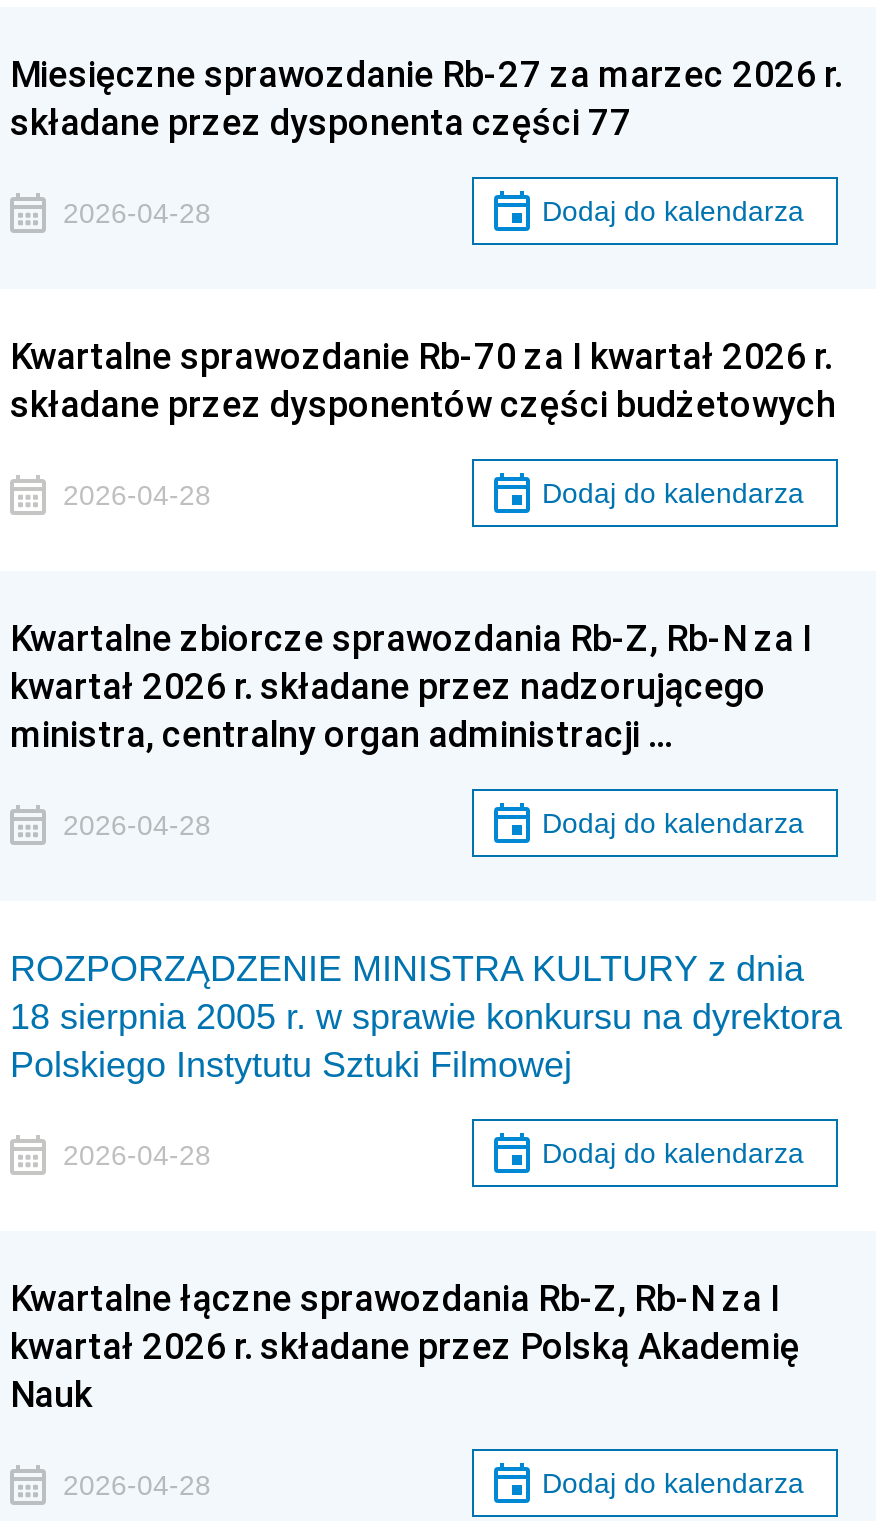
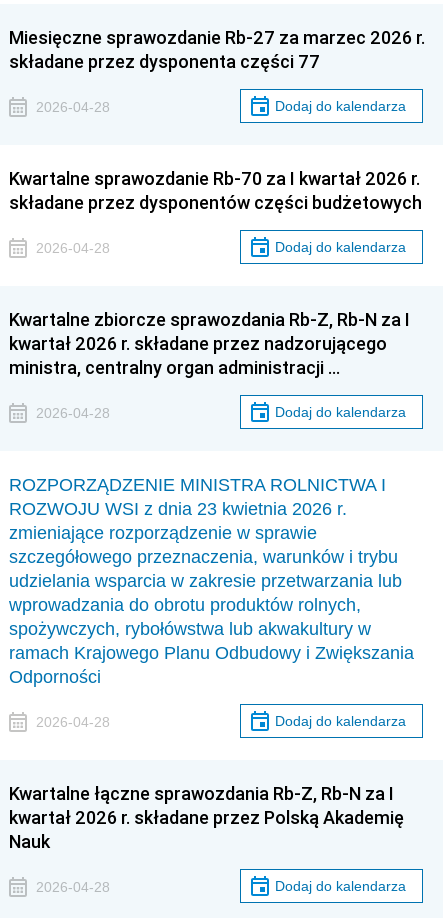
- ROZPORZĄDZENIE MINISTRA KULTURY z dnia
- 18 sierpnia 2005 r. w sprawie konkursu na dyrektora
- Polskiego Instytutu Sztuki Filmowej
+ ROZPORZĄDZENIE MINISTRA ROLNICTWA I
+ ROZWOJU WSI z dnia 23 kwietnia 2026 r.
+ zmieniające rozporządzenie w sprawie
+ szczegółowego przeznaczenia, warunków i trybu
+ udzielania wsparcia w zakresie przetwarzania lub
+ wprowadzania do obrotu produktów rolnych,
+ spożywczych, rybołówstwa lub akwakultury w
+ ramach Krajowego Planu Odbudowy i Zwiększania
+ Odporności
